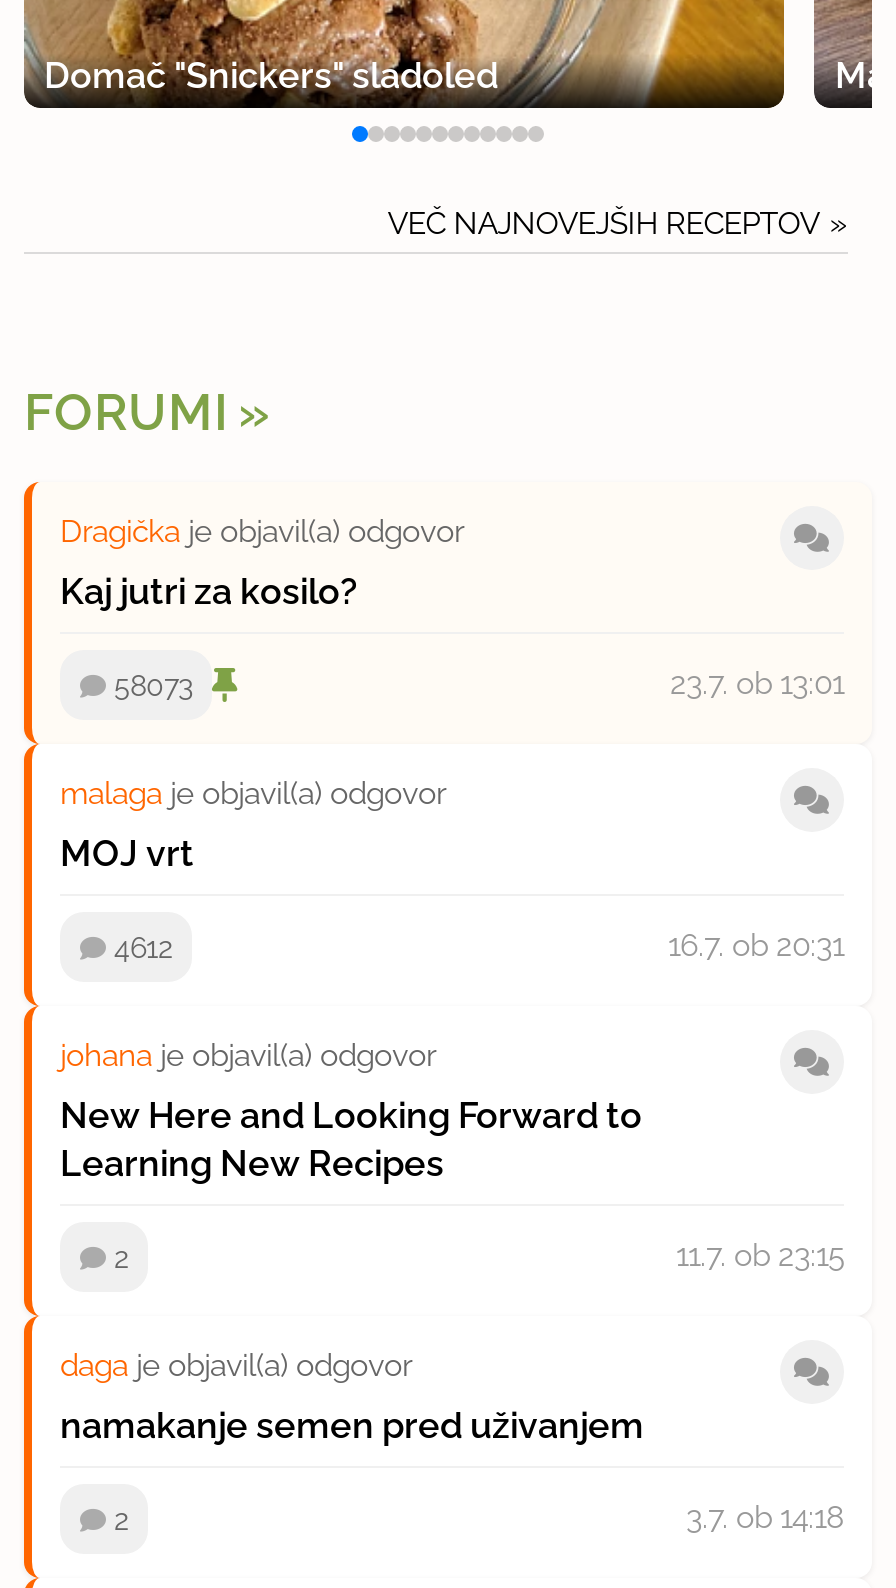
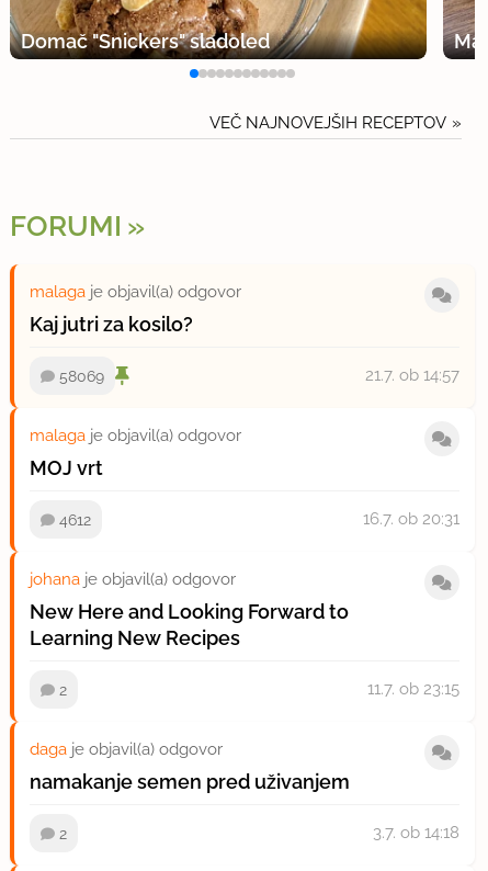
- Dragička je objavil(a) odgovor
+ malaga je objavil(a) odgovor

- 58073
+ 58069

- 23.7. ob 13:01
+ 21.7. ob 14:57
